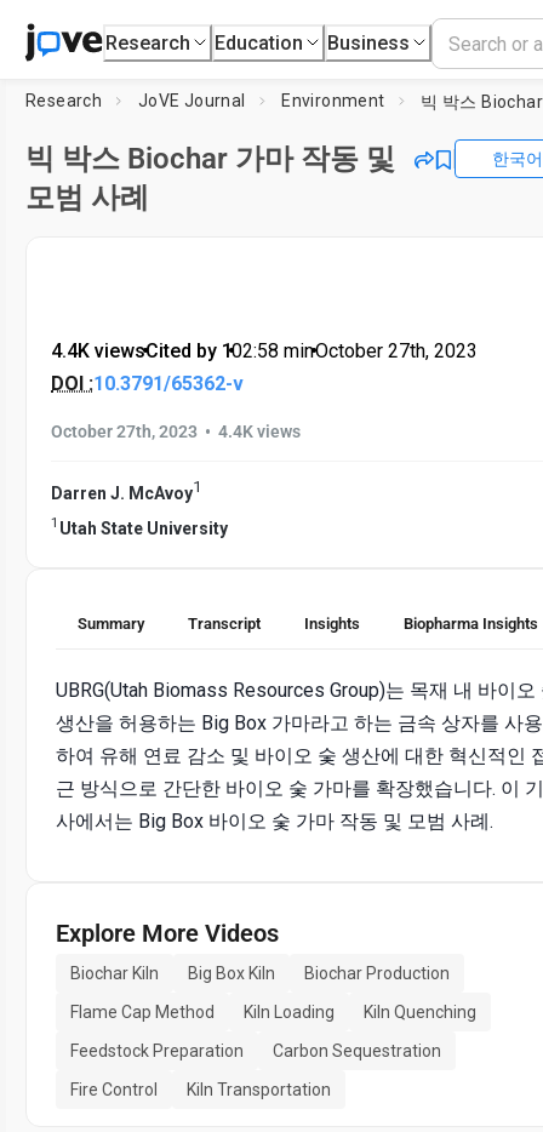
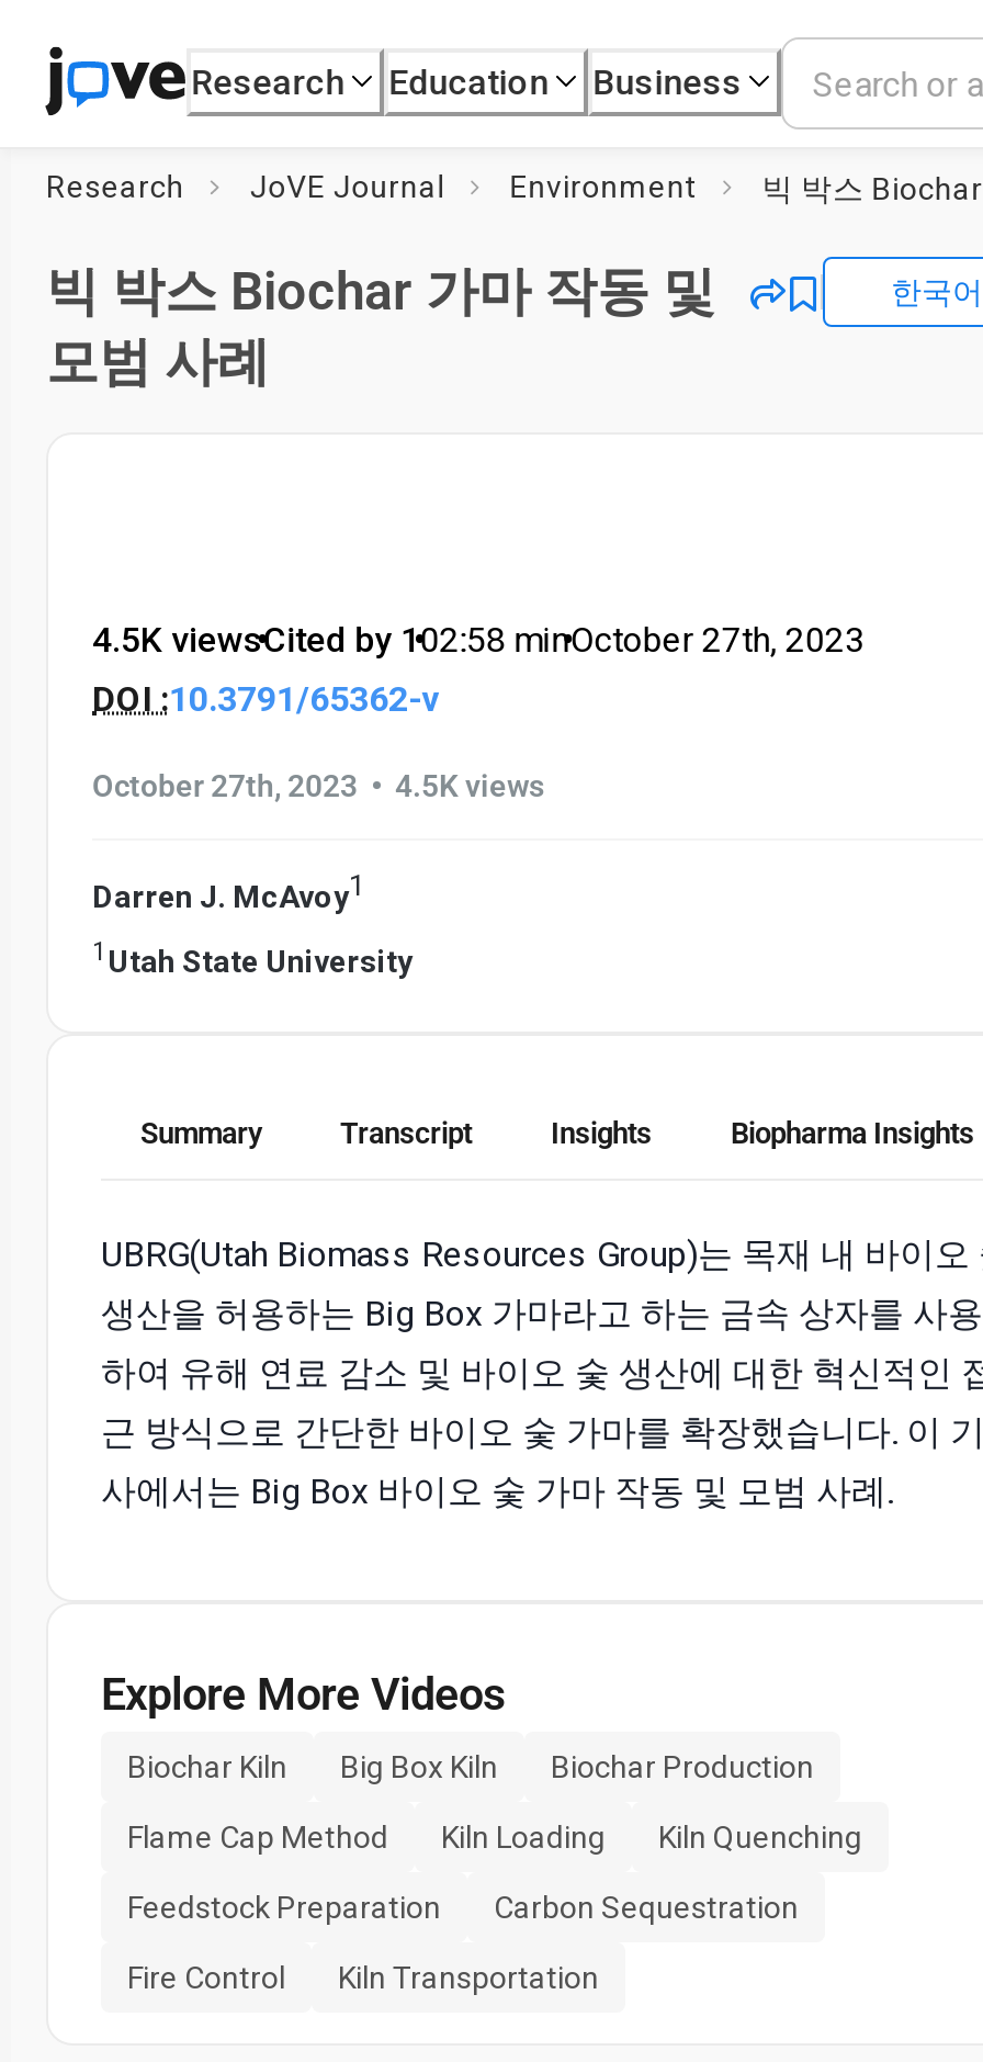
- 4.4K views
+ 4.5K views

- October 27th, 2023 • 4.4K views
+ October 27th, 2023 • 4.5K views
